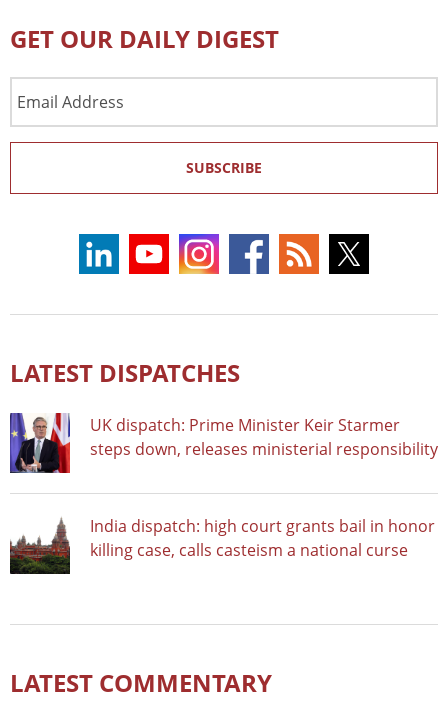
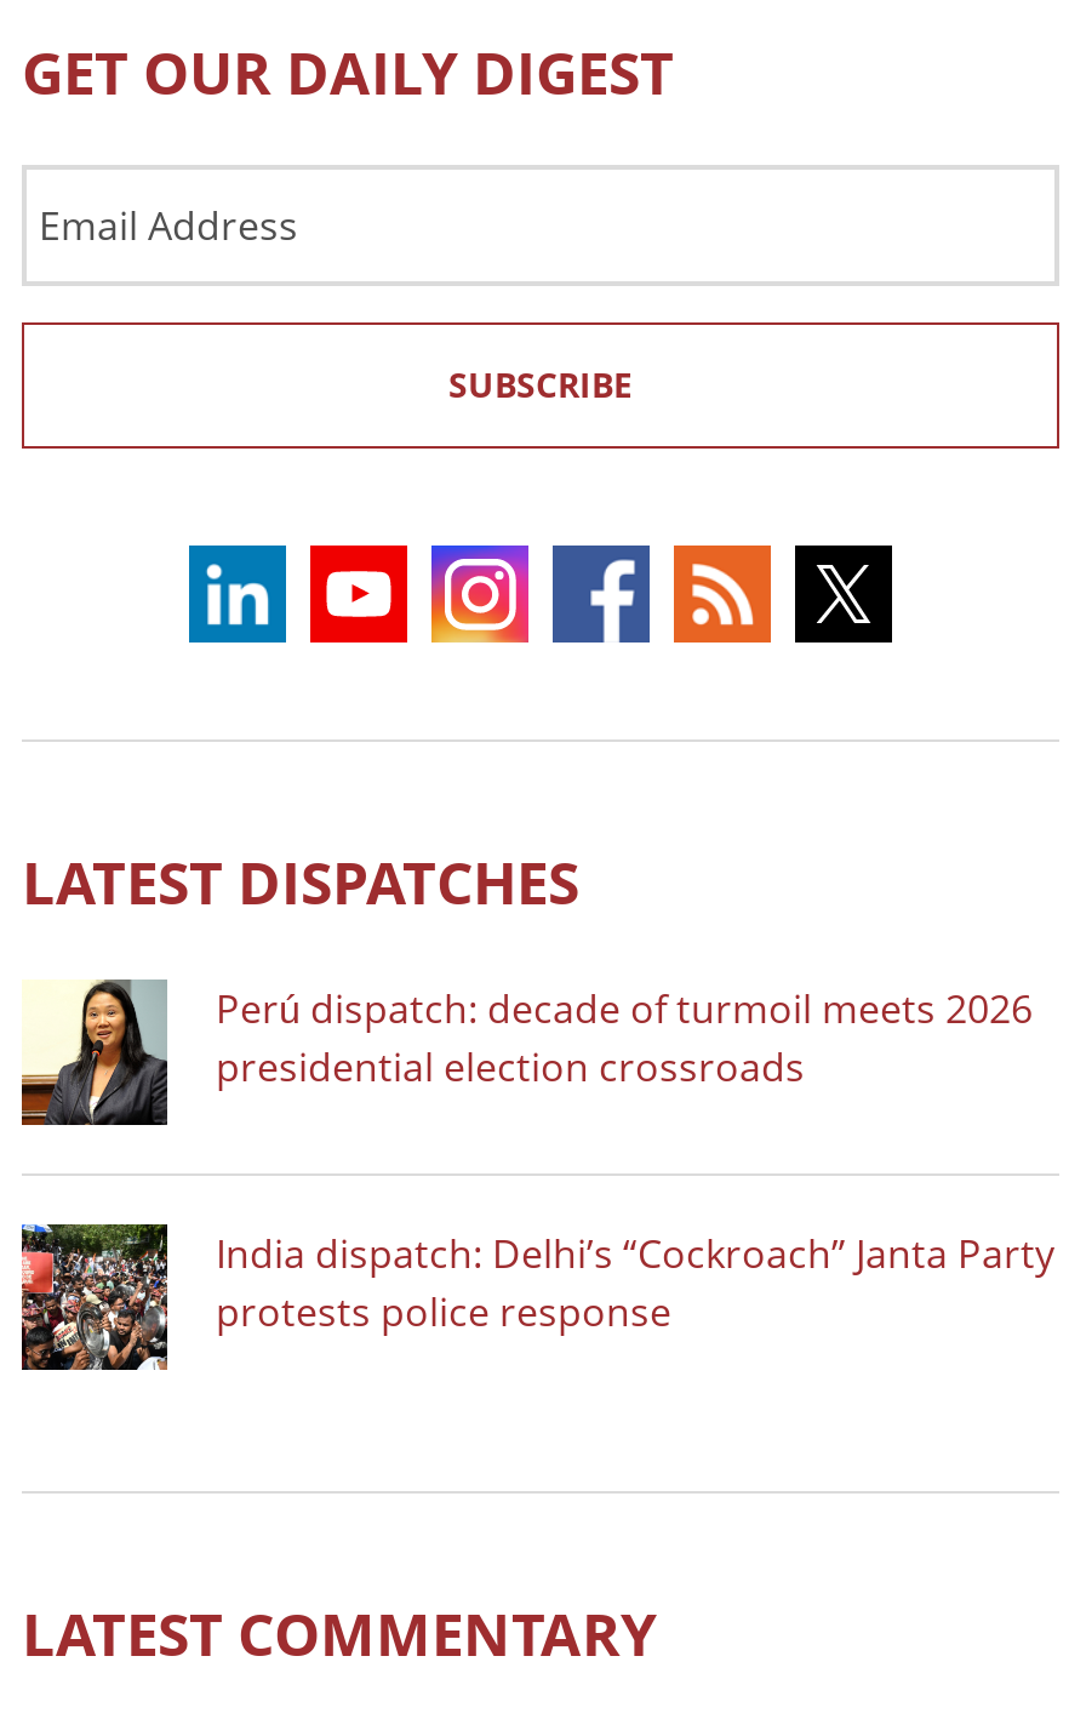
- [image]
- UK dispatch: Prime Minister Keir Starmer
- steps down, releases ministerial responsibility
+ [image]
+ Perú dispatch: decade of turmoil meets 2026
+ presidential election crossroads

- [image]
- India dispatch: high court grants bail in honor
- killing case, calls casteism a national curse
+ [image]
+ India dispatch: Delhi’s “Cockroach” Janta Party
+ protests police response
